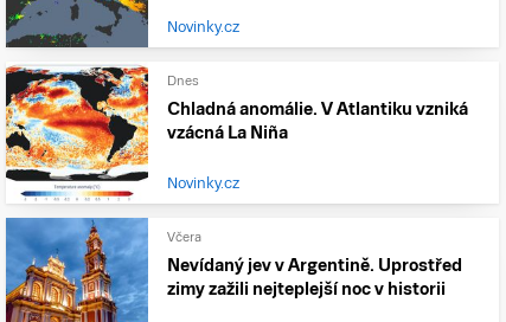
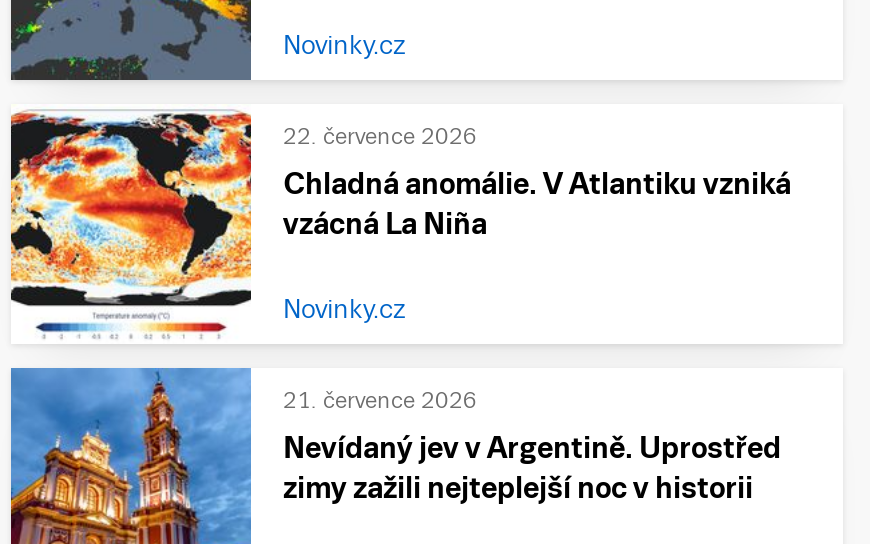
- Dnes
+ 22. července 2026

- Včera
+ 21. července 2026
